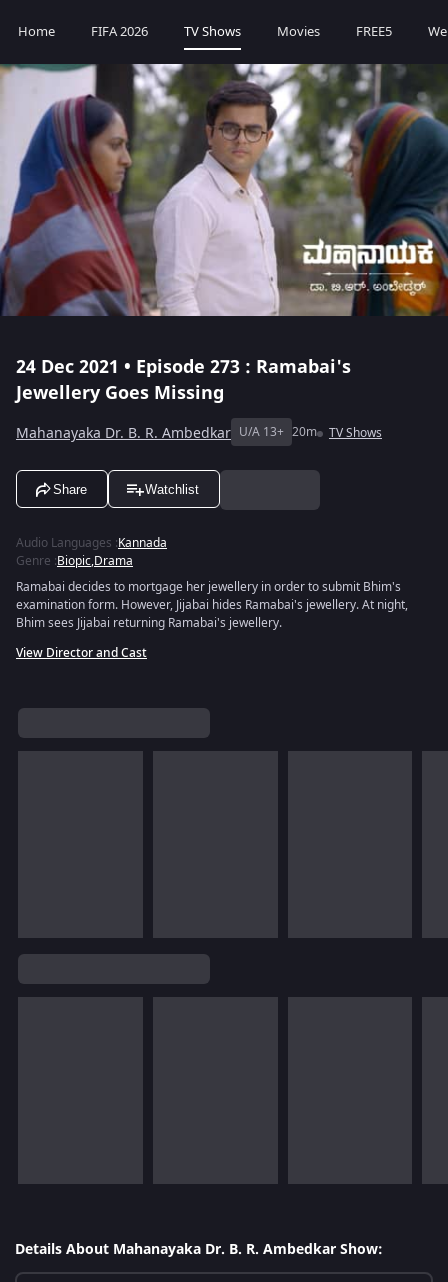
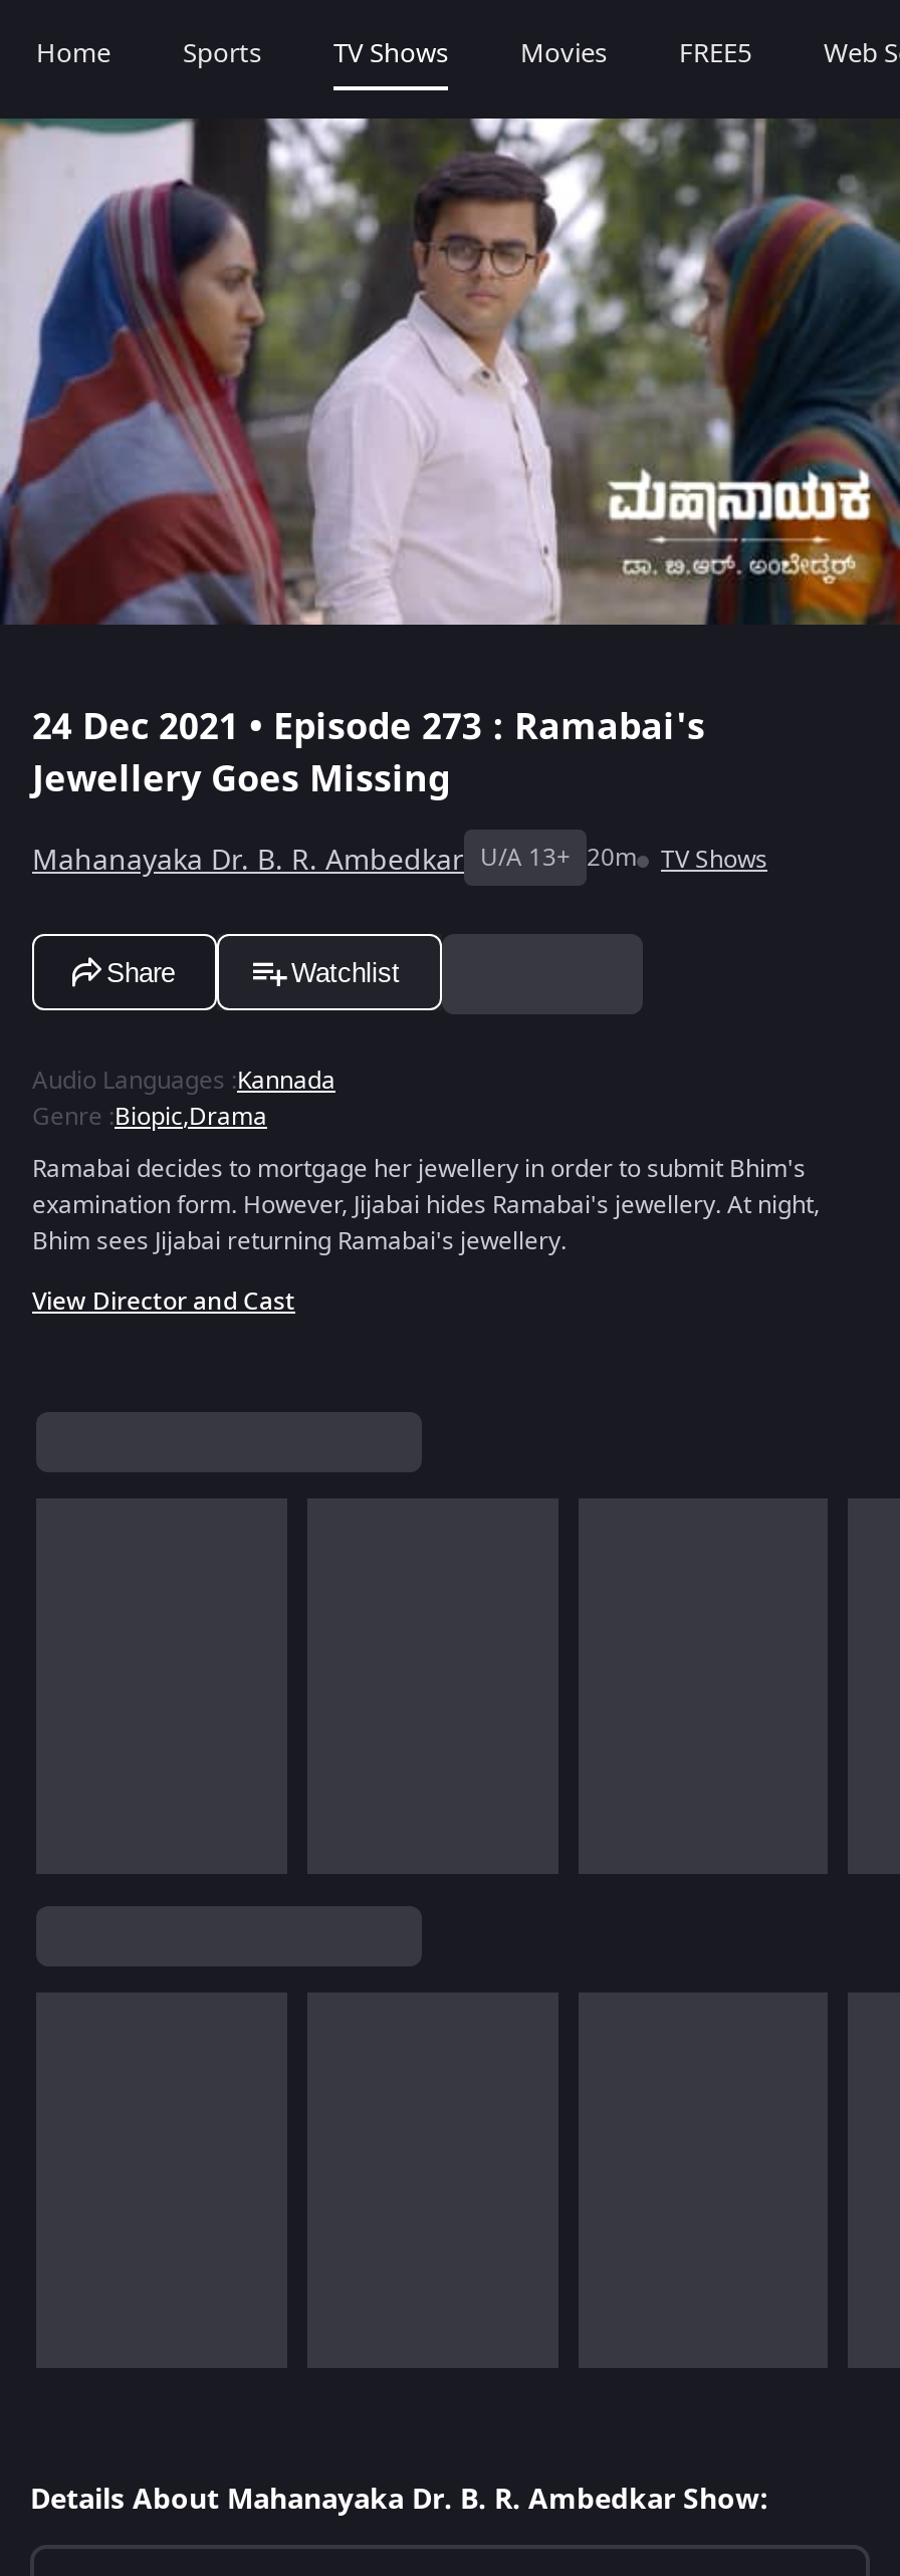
- FIFA 2026
+ Sports
